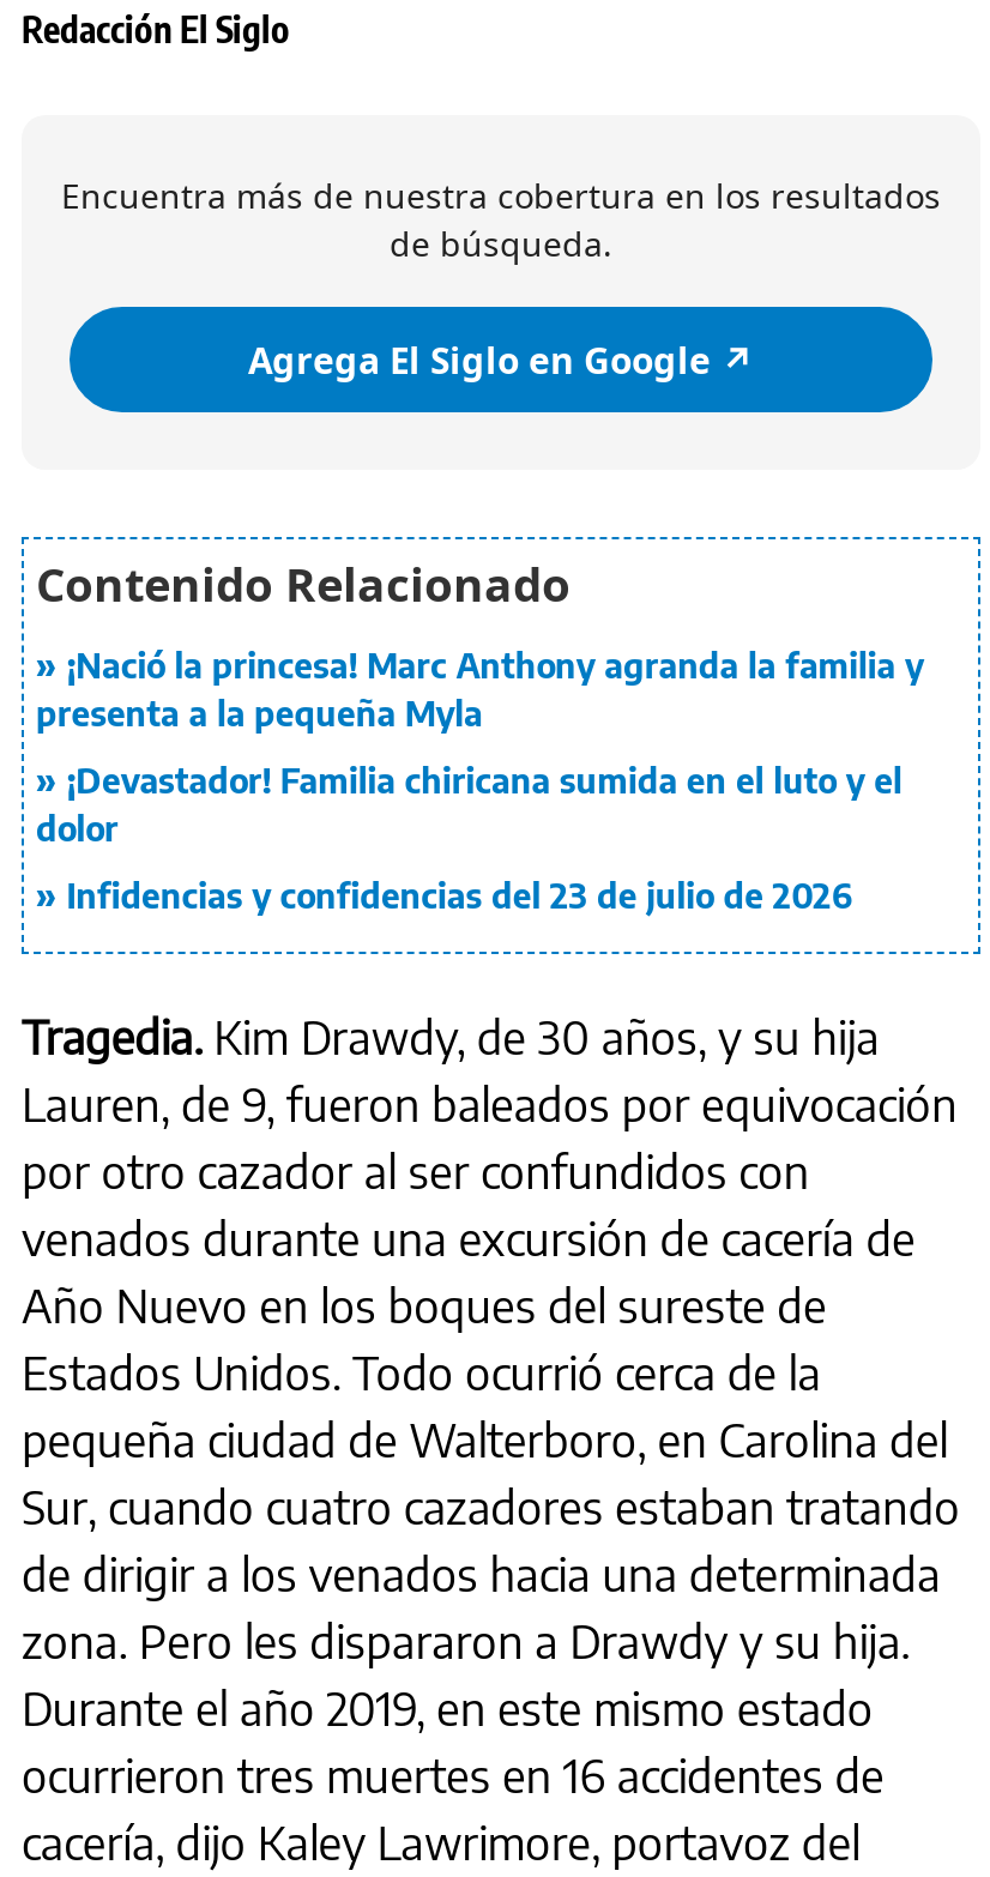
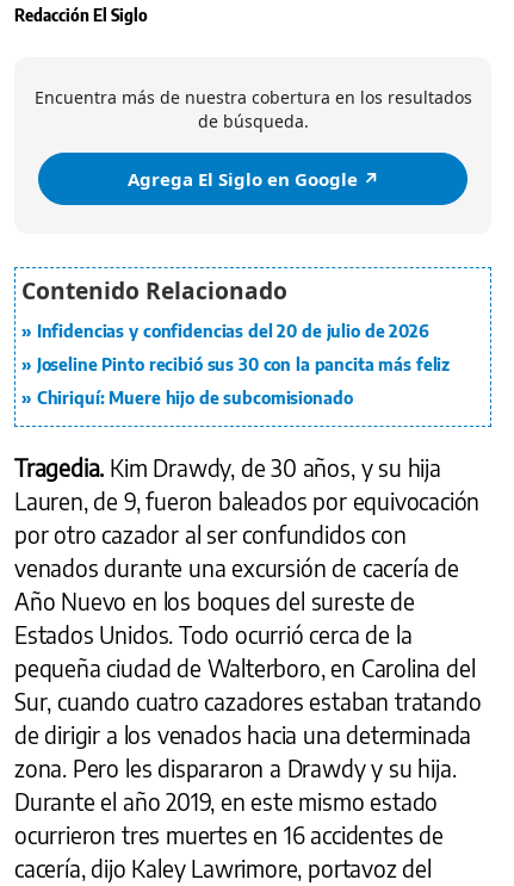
- ¡Nació la princesa! Marc Anthony agranda la familia y
- presenta a la pequeña Myla
+ Infidencias y confidencias del 20 de julio de 2026

- ¡Devastador! Familia chiricana sumida en el luto y el
- dolor
+ Joseline Pinto recibió sus 30 con la pancita más feliz

- Infidencias y confidencias del 23 de julio de 2026
+ Chiriquí: Muere hijo de subcomisionado
